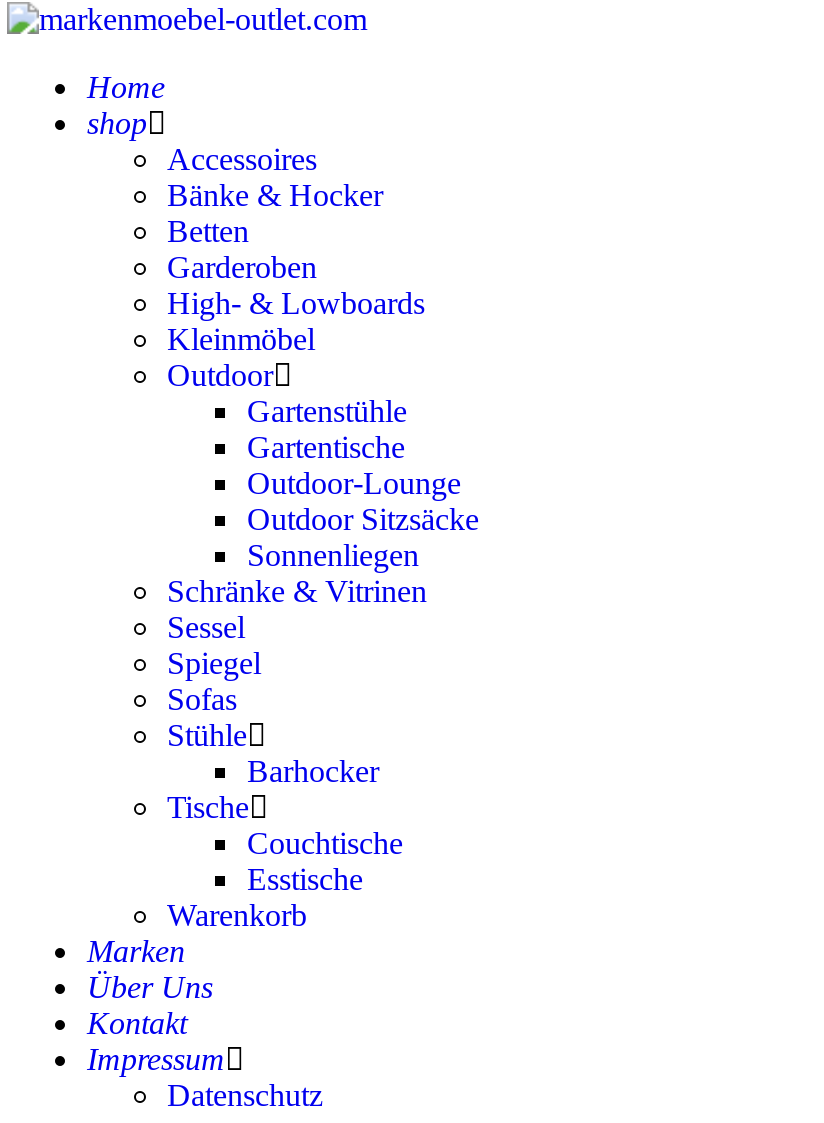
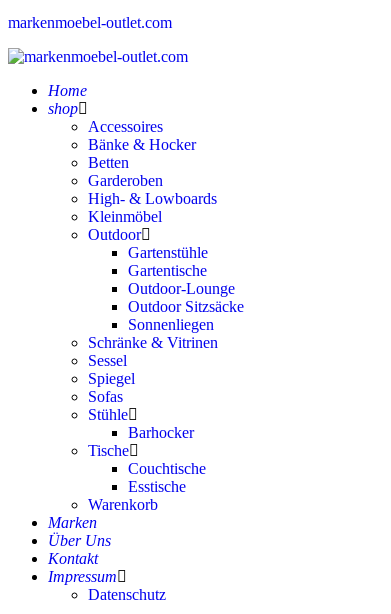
+ markenmoebel-outlet.com
